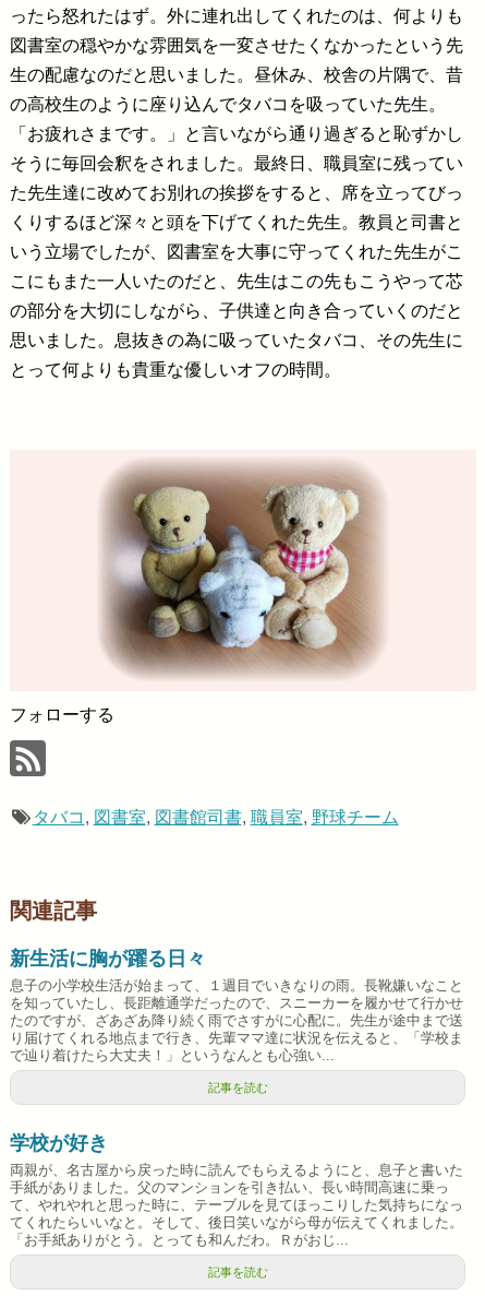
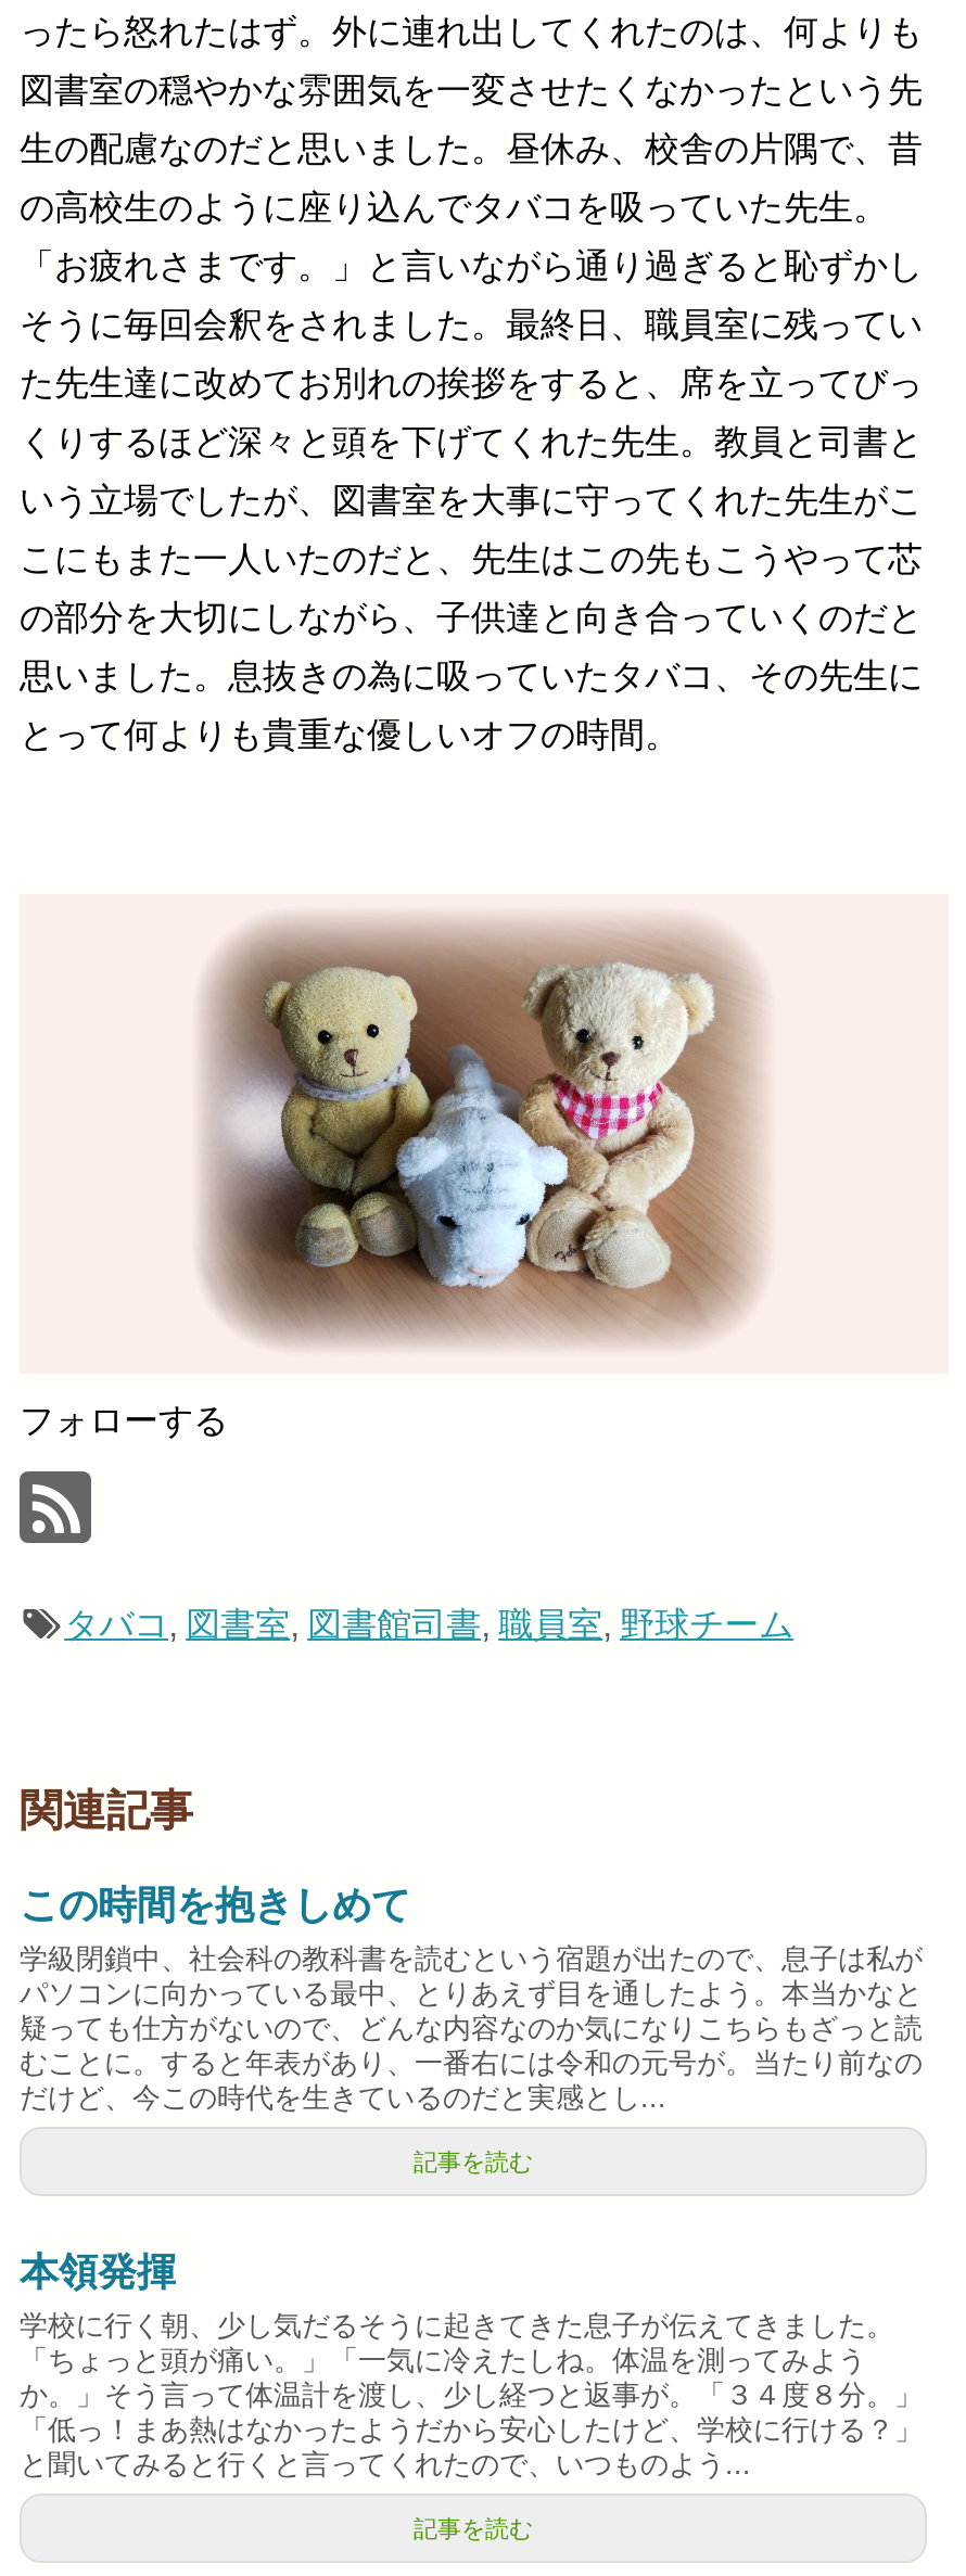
- 新生活に胸が躍る日々
- 息子の小学校生活が始まって、１週目でいきなりの雨。長靴嫌いなこと
- を知っていたし、長距離通学だったので、スニーカーを履かせて行かせ
- たのですが、ざあざあ降り続く雨でさすがに心配に。先生が途中まで送
- り届けてくれる地点まで行き、先輩ママ達に状況を伝えると、「学校ま
- で辿り着けたら大丈夫！」というなんとも心強い...
+ この時間を抱きしめて
+ 学級閉鎖中、社会科の教科書を読むという宿題が出たので、息子は私が
+ パソコンに向かっている最中、とりあえず目を通したよう。本当かなと
+ 疑っても仕方がないので、どんな内容なのか気になりこちらもざっと読
+ むことに。すると年表があり、一番右には令和の元号が。当たり前なの
+ だけど、今この時代を生きているのだと実感とし...

- 学校が好き
- 両親が、名古屋から戻った時に読んでもらえるようにと、息子と書いた
- 手紙がありました。父のマンションを引き払い、長い時間高速に乗っ
- て、やれやれと思った時に、テーブルを見てほっこりした気持ちになっ
- てくれたらいいなと。そして、後日笑いながら母が伝えてくれました。
- 「お手紙ありがとう。とっても和んだわ。Ｒがおじ...
+ 本領発揮
+ 学校に行く朝、少し気だるそうに起きてきた息子が伝えてきました。
+ 「ちょっと頭が痛い。」「一気に冷えたしね。体温を測ってみよう
+ か。」そう言って体温計を渡し、少し経つと返事が。「３４度８分。」
+ 「低っ！まあ熱はなかったようだから安心したけど、学校に行ける？」
+ と聞いてみると行くと言ってくれたので、いつものよう...
